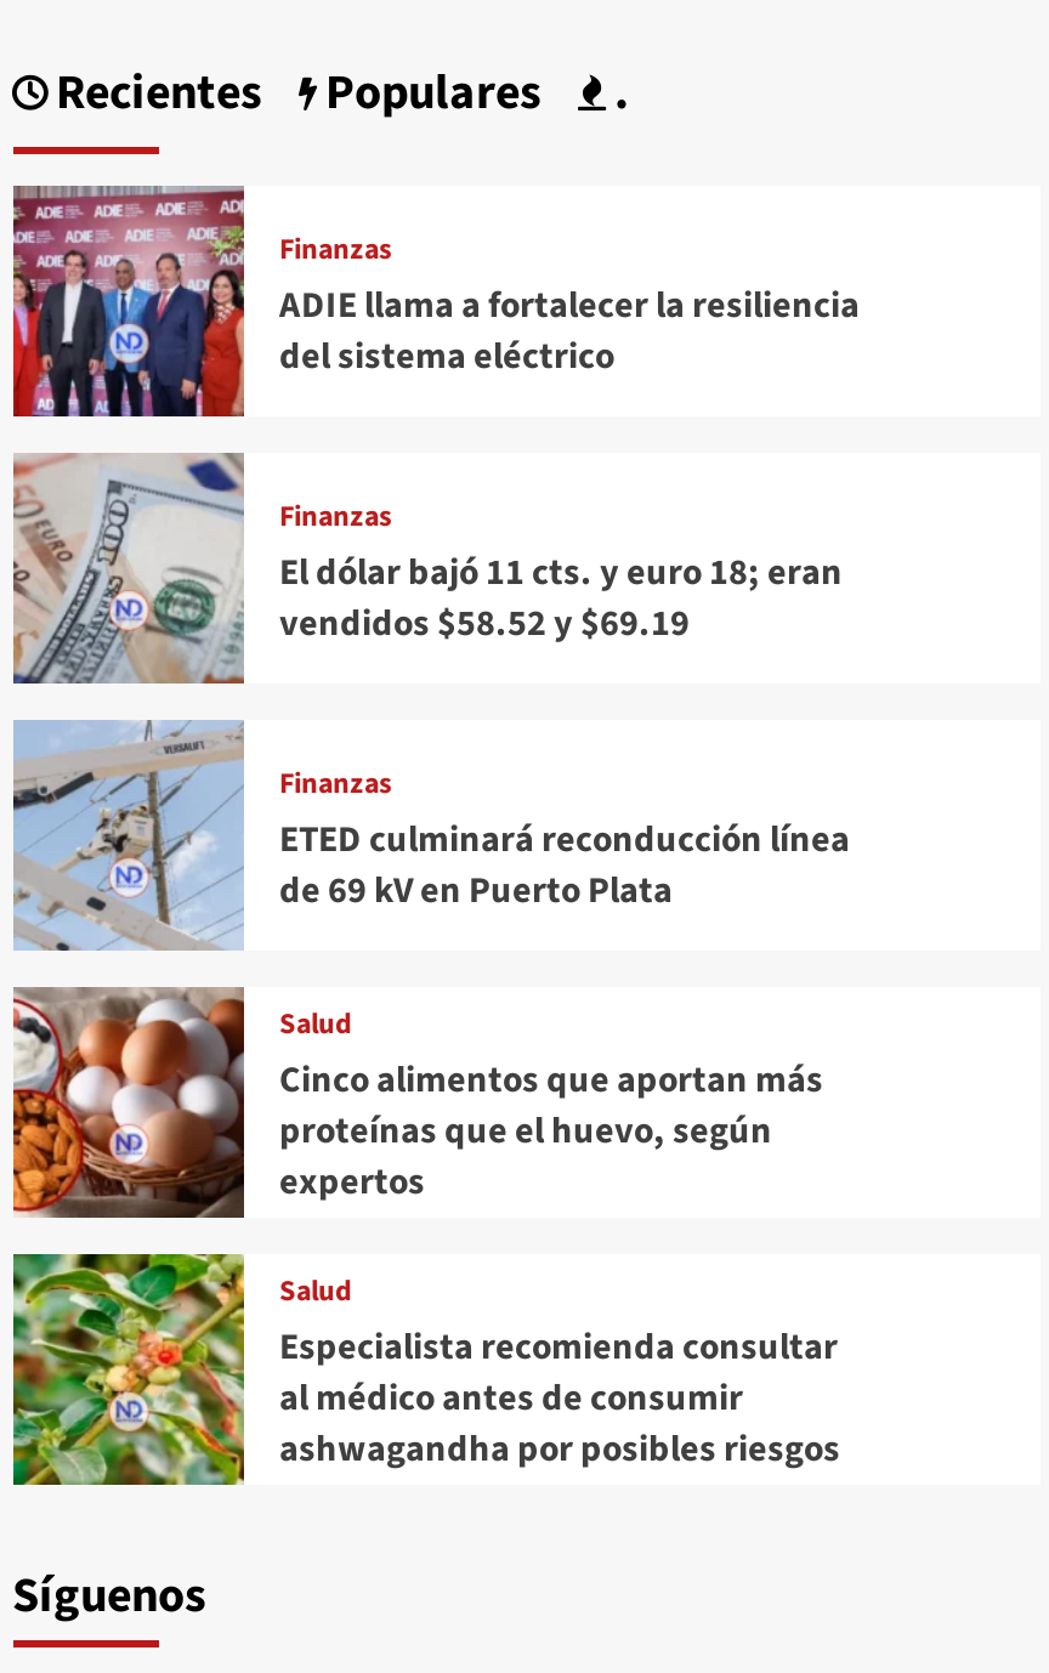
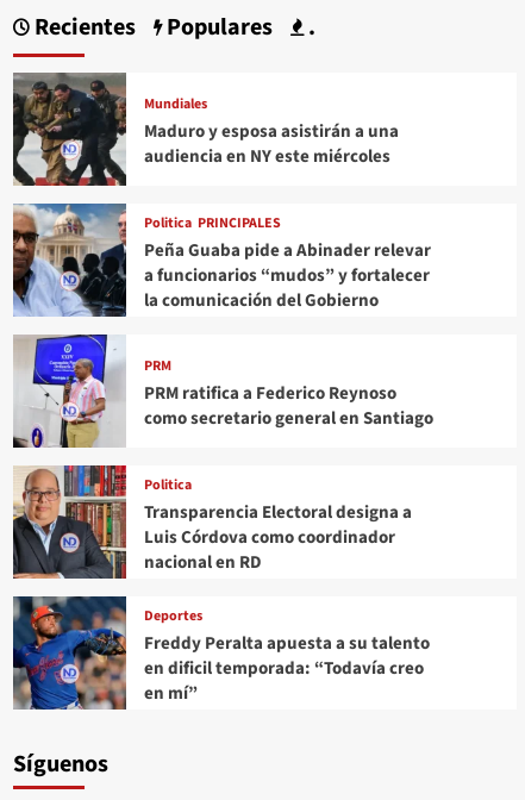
- [image]
- Finanzas
- ADIE llama a fortalecer la resiliencia
- del sistema eléctrico
+ [image]
+ Mundiales
+ Maduro y esposa asistirán a una
+ audiencia en NY este miércoles

- [image]
- Finanzas
- El dólar bajó 11 cts. y euro 18; eran
- vendidos $58.52 y $69.19
+ [image]
+ Politica PRINCIPALES
+ Peña Guaba pide a Abinader relevar
+ a funcionarios “mudos” y fortalecer
+ la comunicación del Gobierno

- [image]
- Finanzas
- ETED culminará reconducción línea
- de 69 kV en Puerto Plata
+ [image]
+ PRM
+ PRM ratifica a Federico Reynoso
+ como secretario general en Santiago

- [image]
- Salud
- Cinco alimentos que aportan más
- proteínas que el huevo, según
- expertos
+ [image]
+ Politica
+ Transparencia Electoral designa a
+ Luis Córdova como coordinador
+ nacional en RD

- [image]
- Salud
- Especialista recomienda consultar
- al médico antes de consumir
- ashwagandha por posibles riesgos
+ [image]
+ Deportes
+ Freddy Peralta apuesta a su talento
+ en dificil temporada: “Todavía creo
+ en mí”
